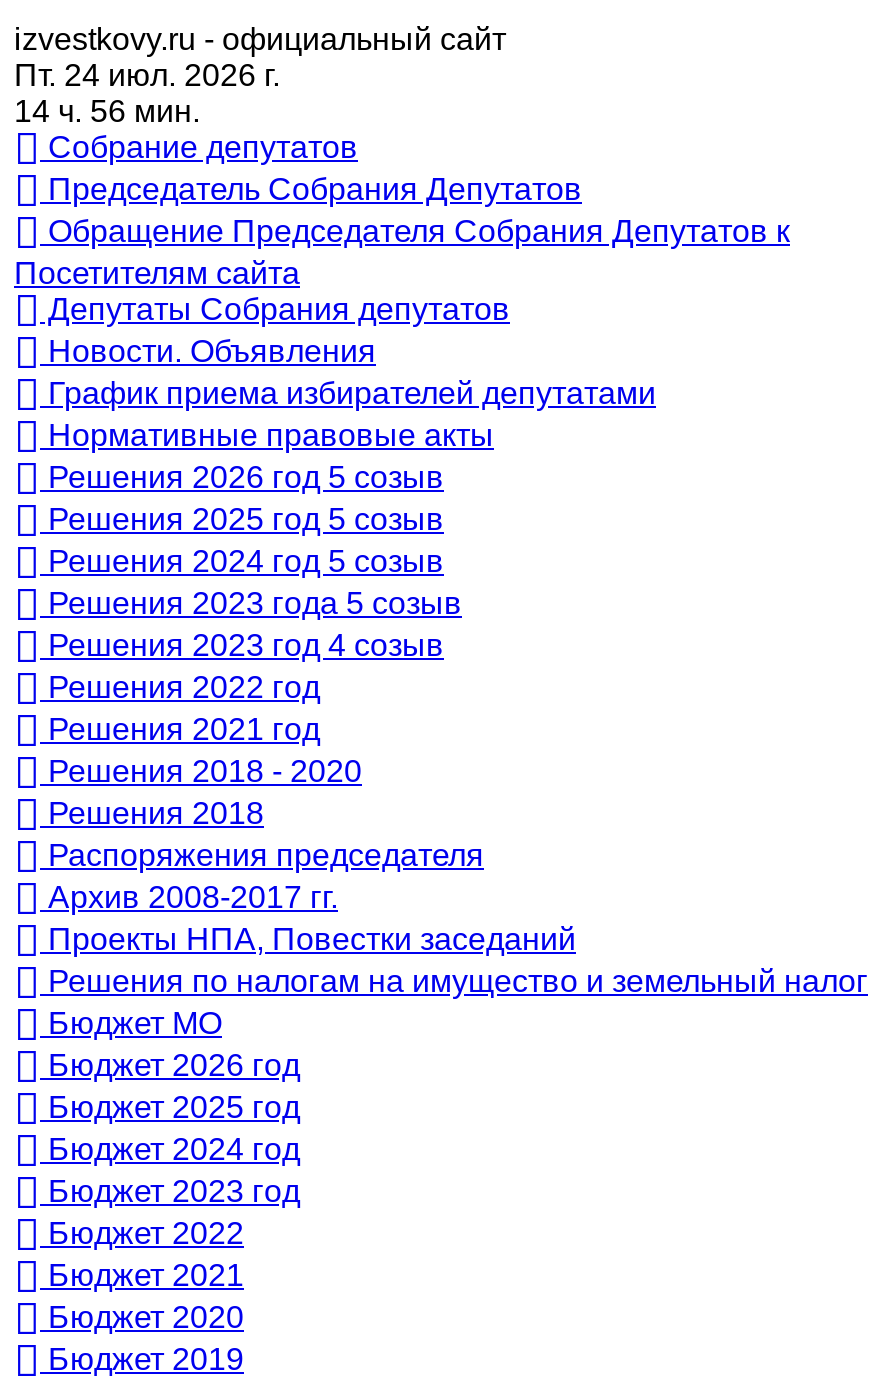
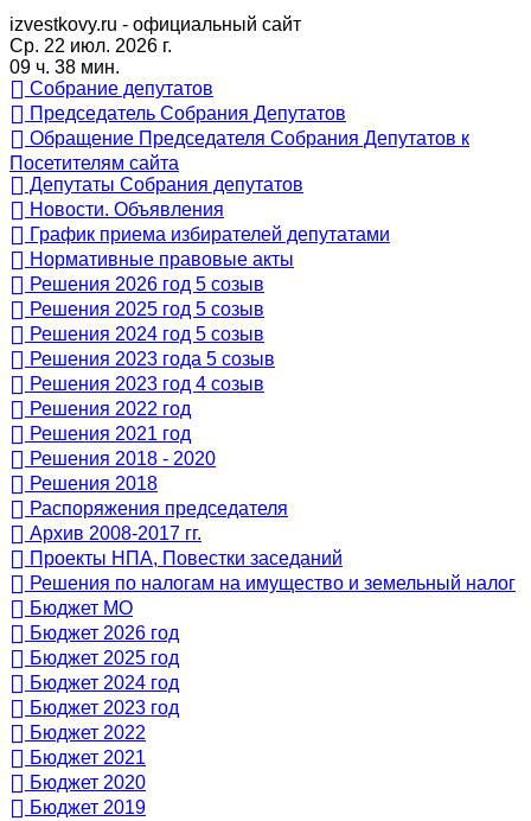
- Пт. 24 июл. 2026 г.
+ Ср. 22 июл. 2026 г.

- 14 ч. 56 мин.
+ 09 ч. 38 мин.
